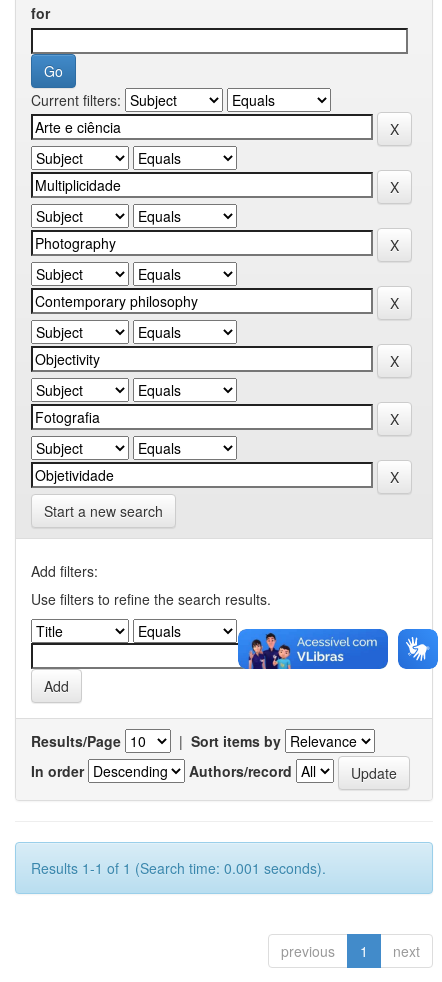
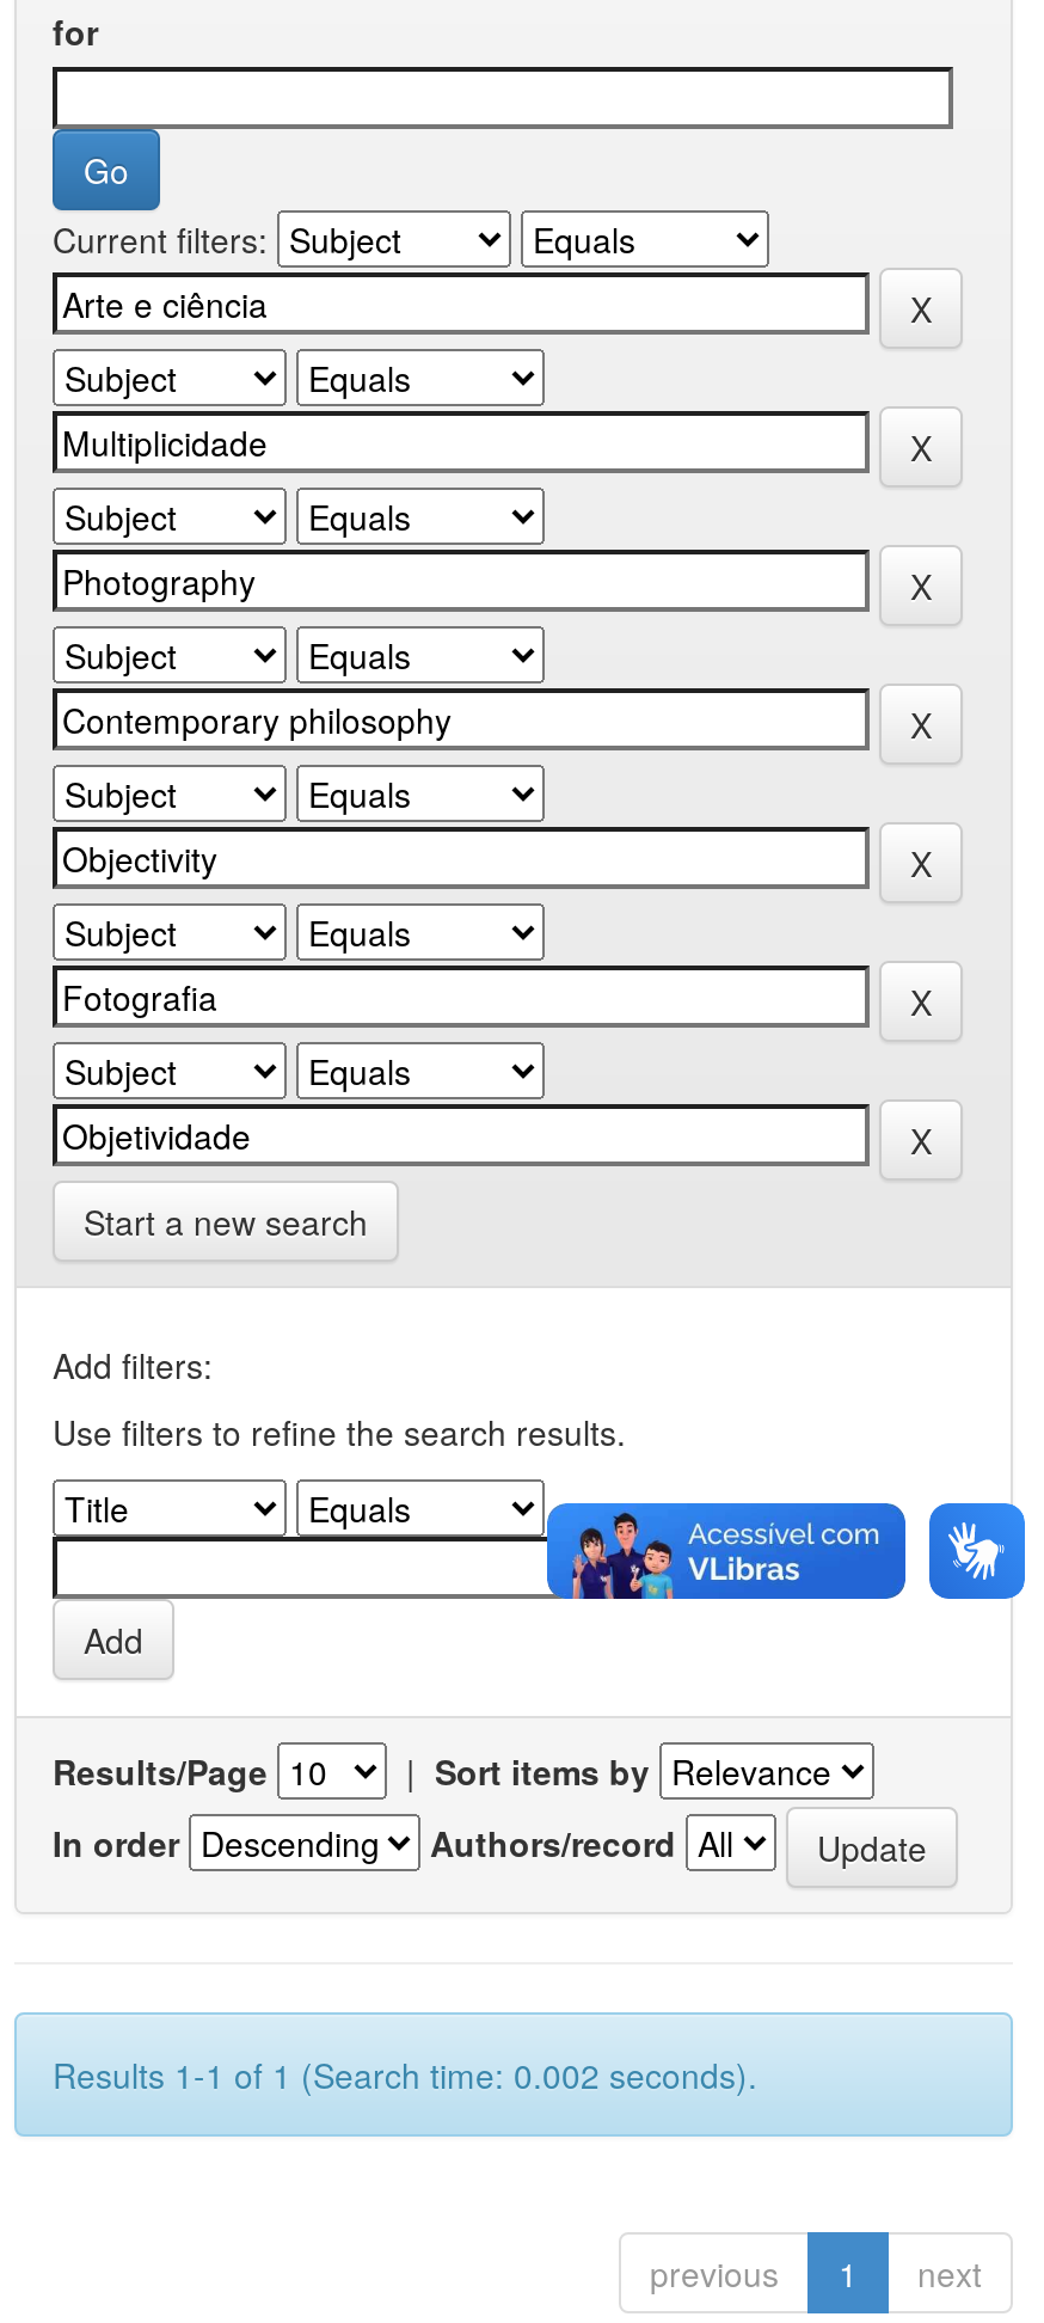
- Results 1-1 of 1 (Search time: 0.001 seconds).
+ Results 1-1 of 1 (Search time: 0.002 seconds).
